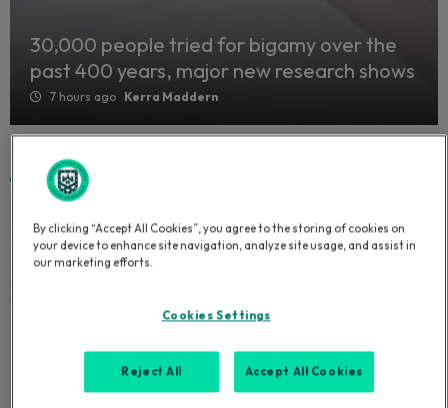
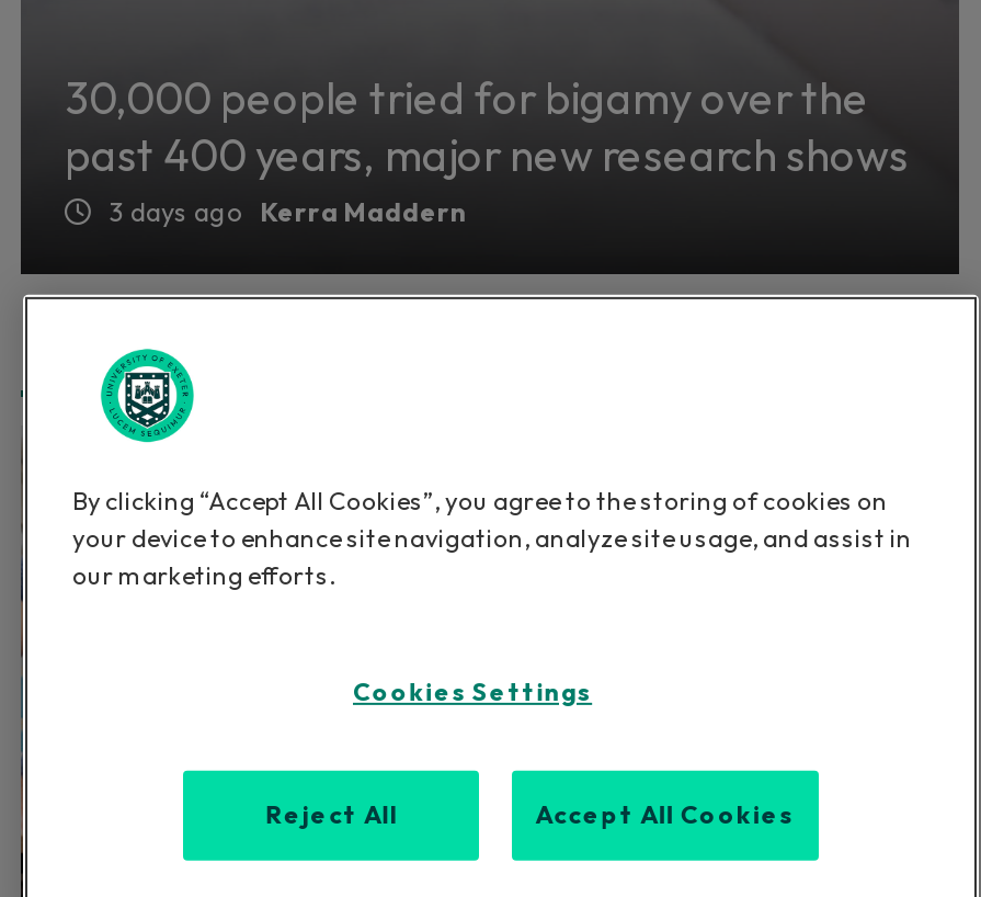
- 7 hours ago Kerra Maddern
+ 3 days ago Kerra Maddern
